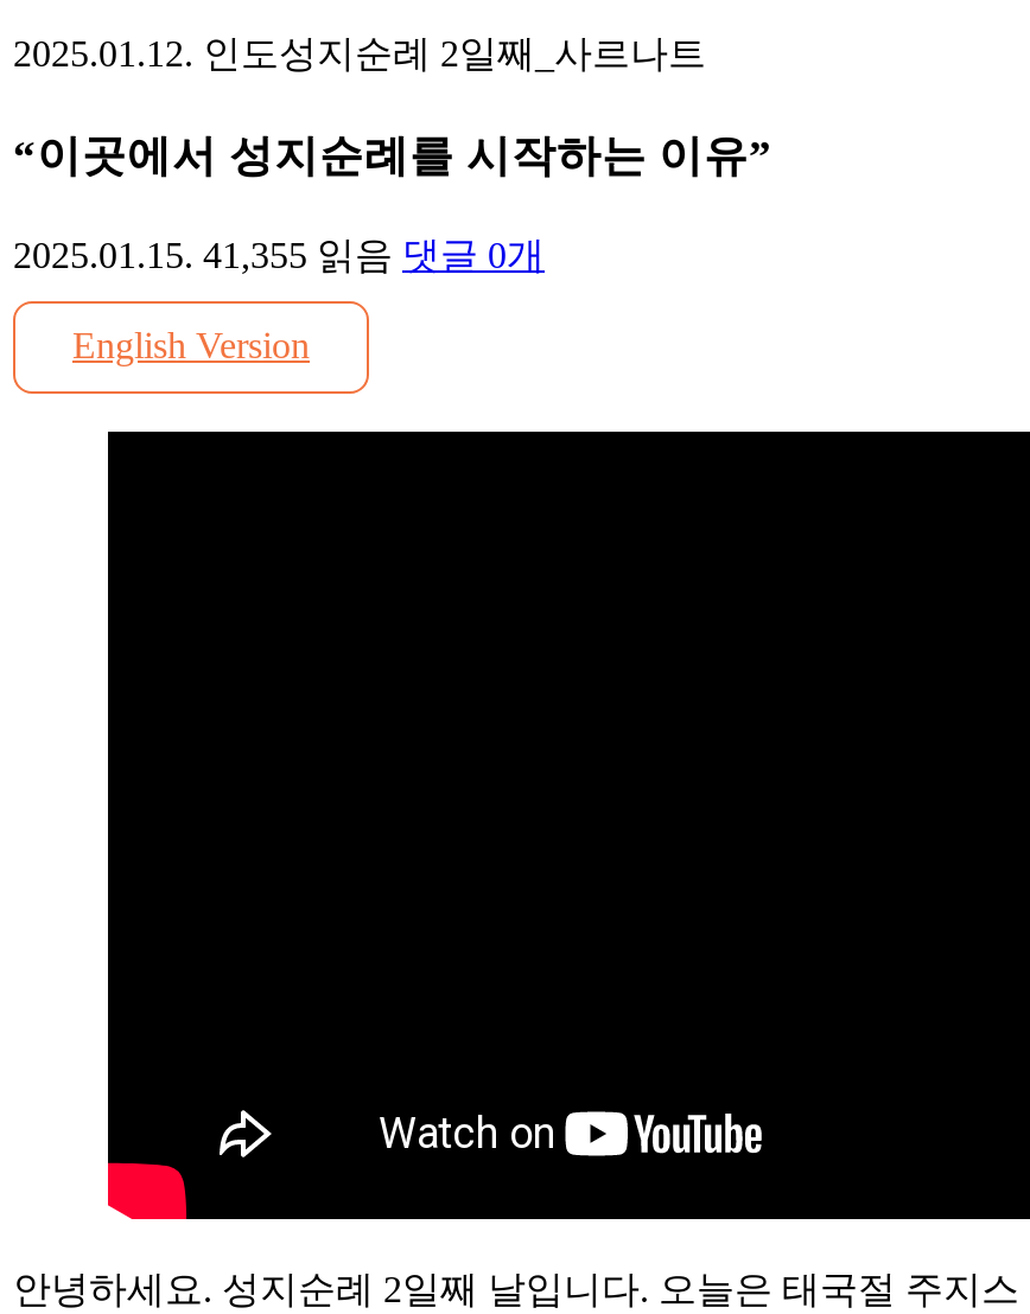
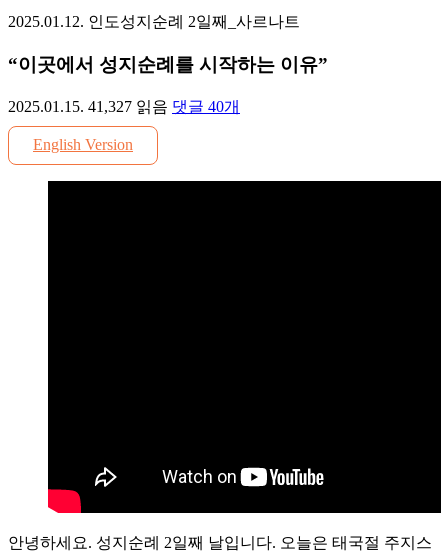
- 2025.01.15. 41,355 읽음 댓글 0개
+ 2025.01.15. 41,327 읽음 댓글 40개
